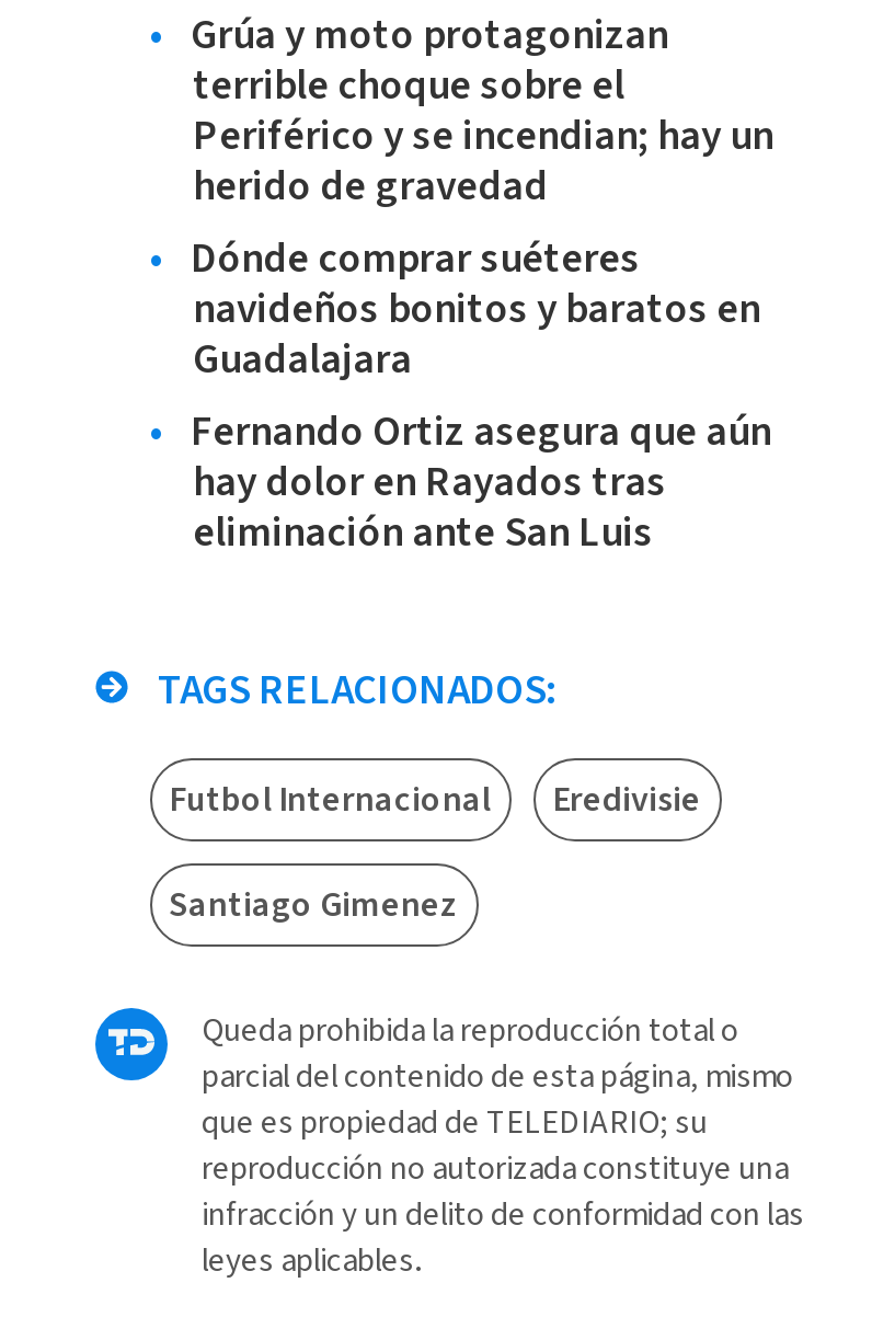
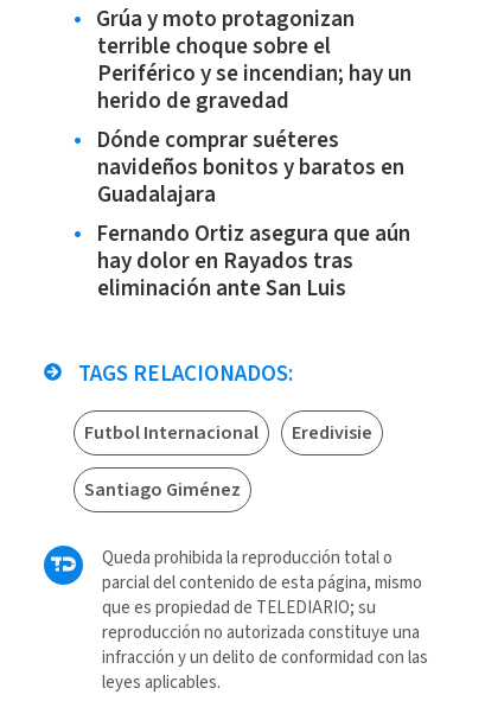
- Santiago Gimenez
+ Santiago Giménez
